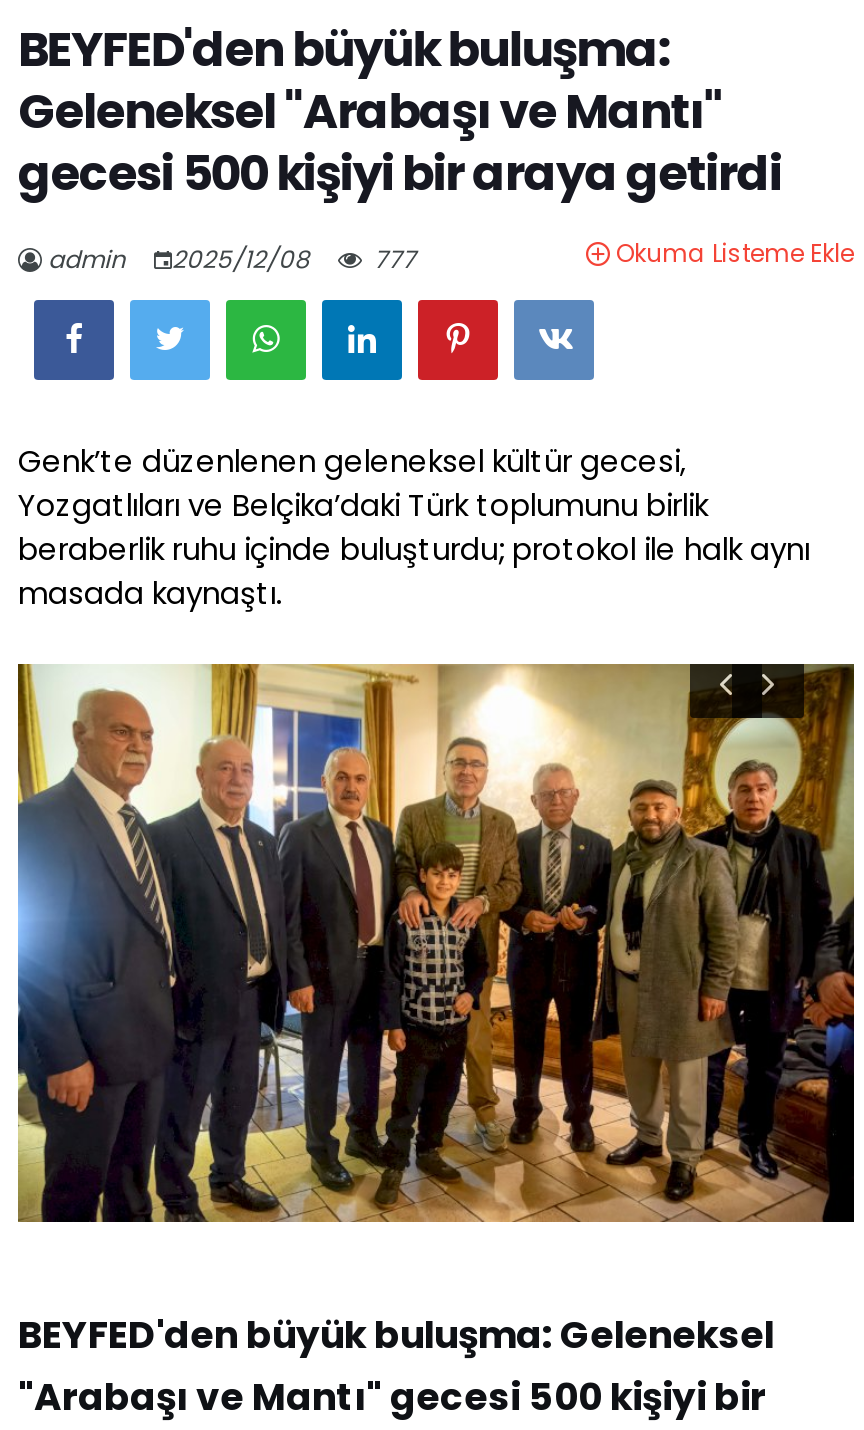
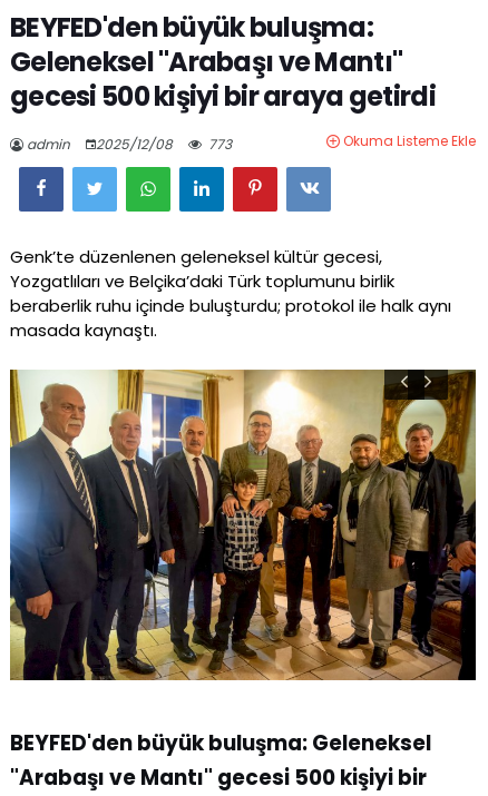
- admin 2025/12/08 777
+ admin 2025/12/08 773
